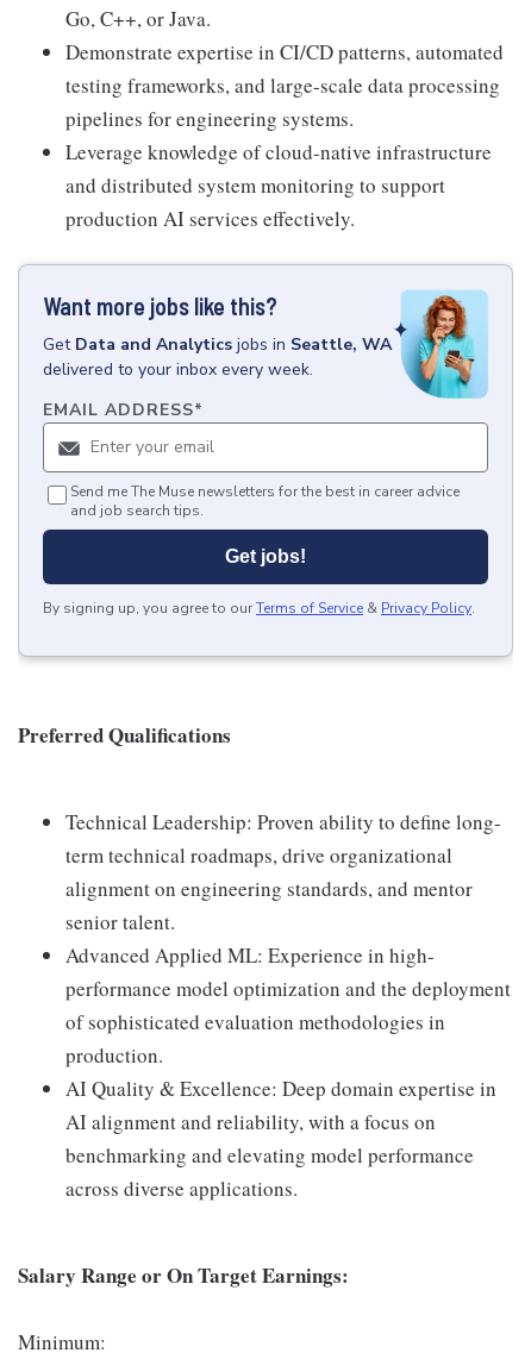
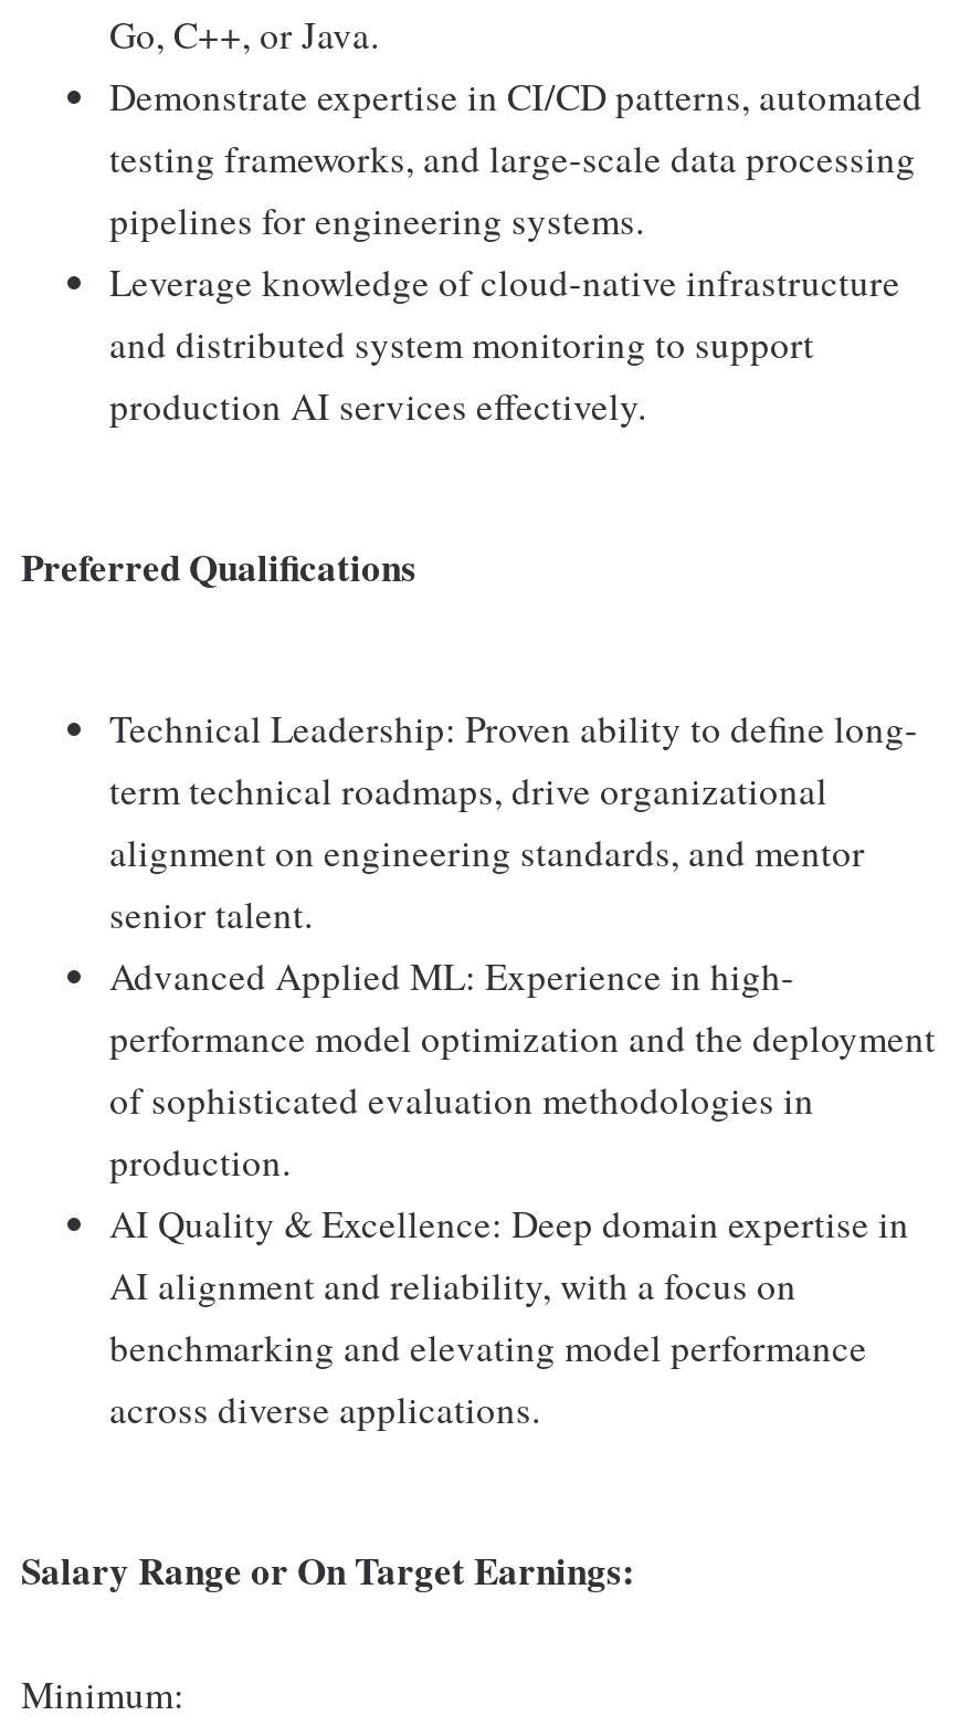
- [image]
- Want more jobs like this?
- Get Data and Analytics jobs in Seattle, WA
- delivered to your inbox every week.
- EMAIL ADDRESS*

- Send me The Muse newsletters for the best in career advice
- and job search tips.
- Get jobs!
- By signing up, you agree to our Terms of Service & Privacy Policy.
